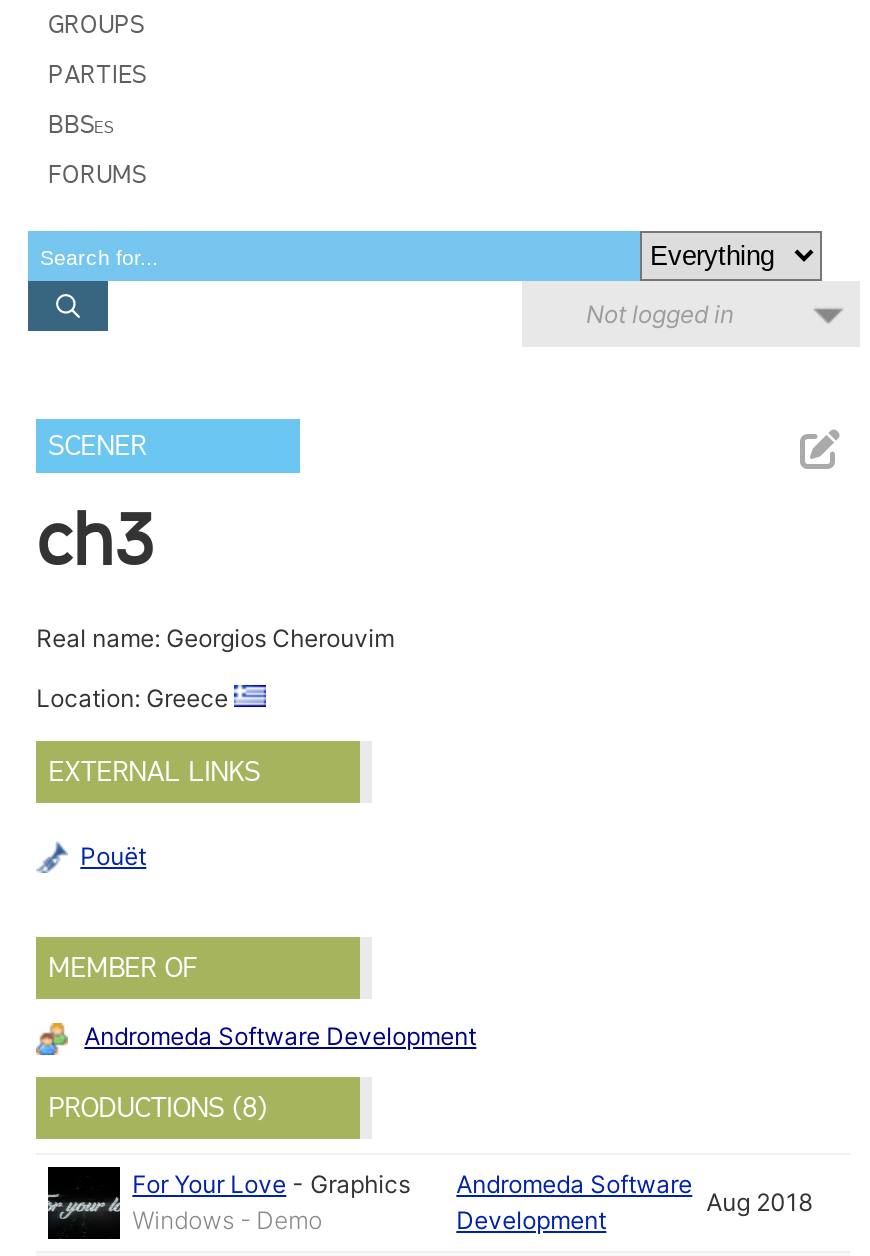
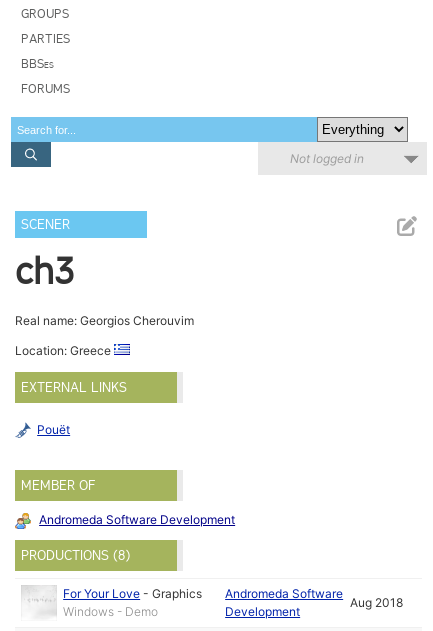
- [image]
